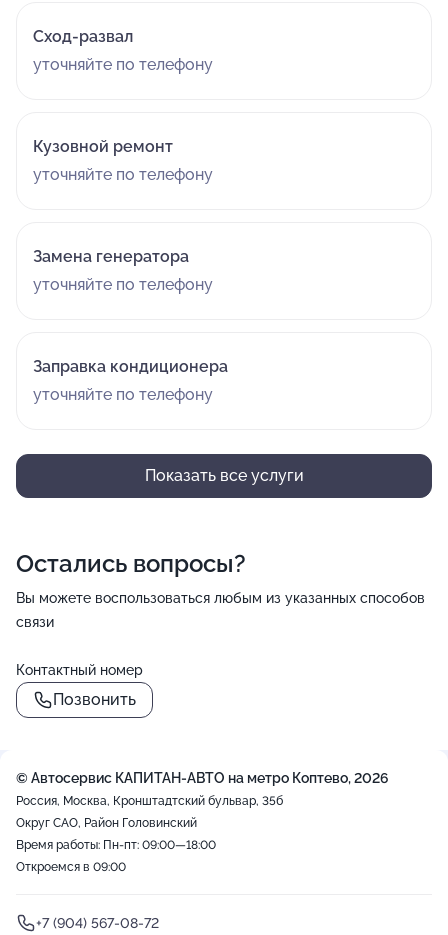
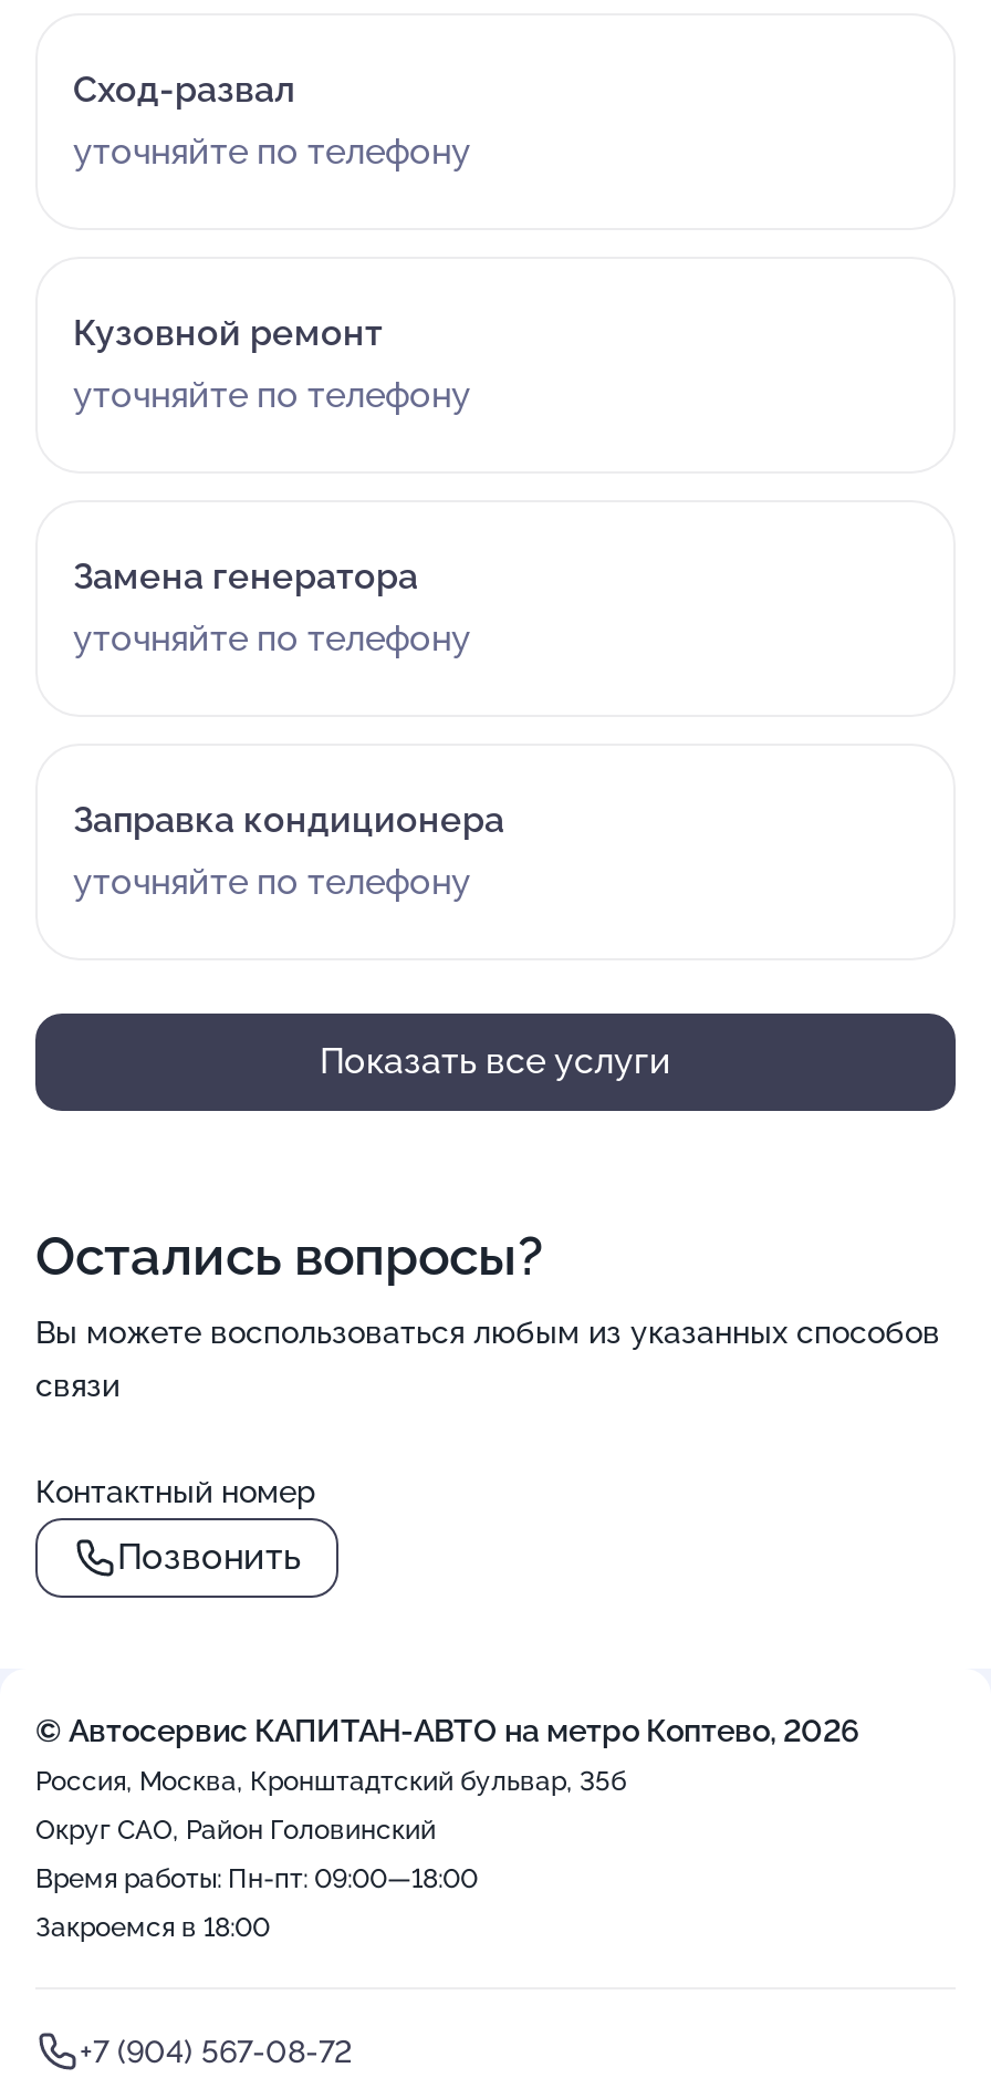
- Откроемся в 09:00
+ Закроемся в 18:00
